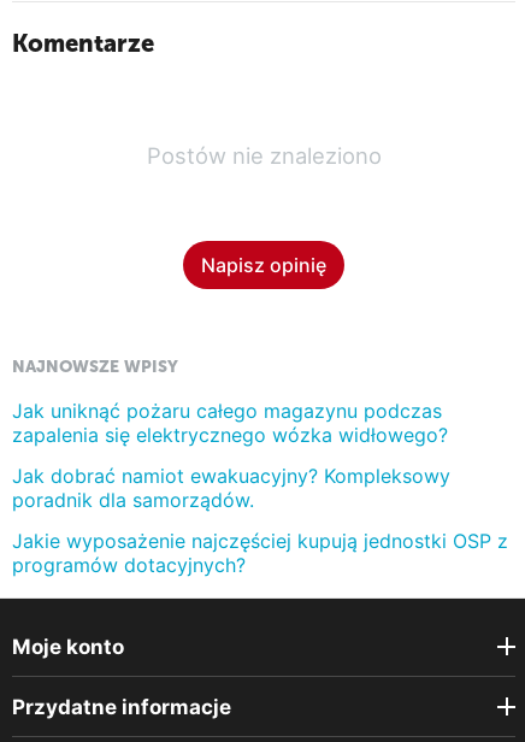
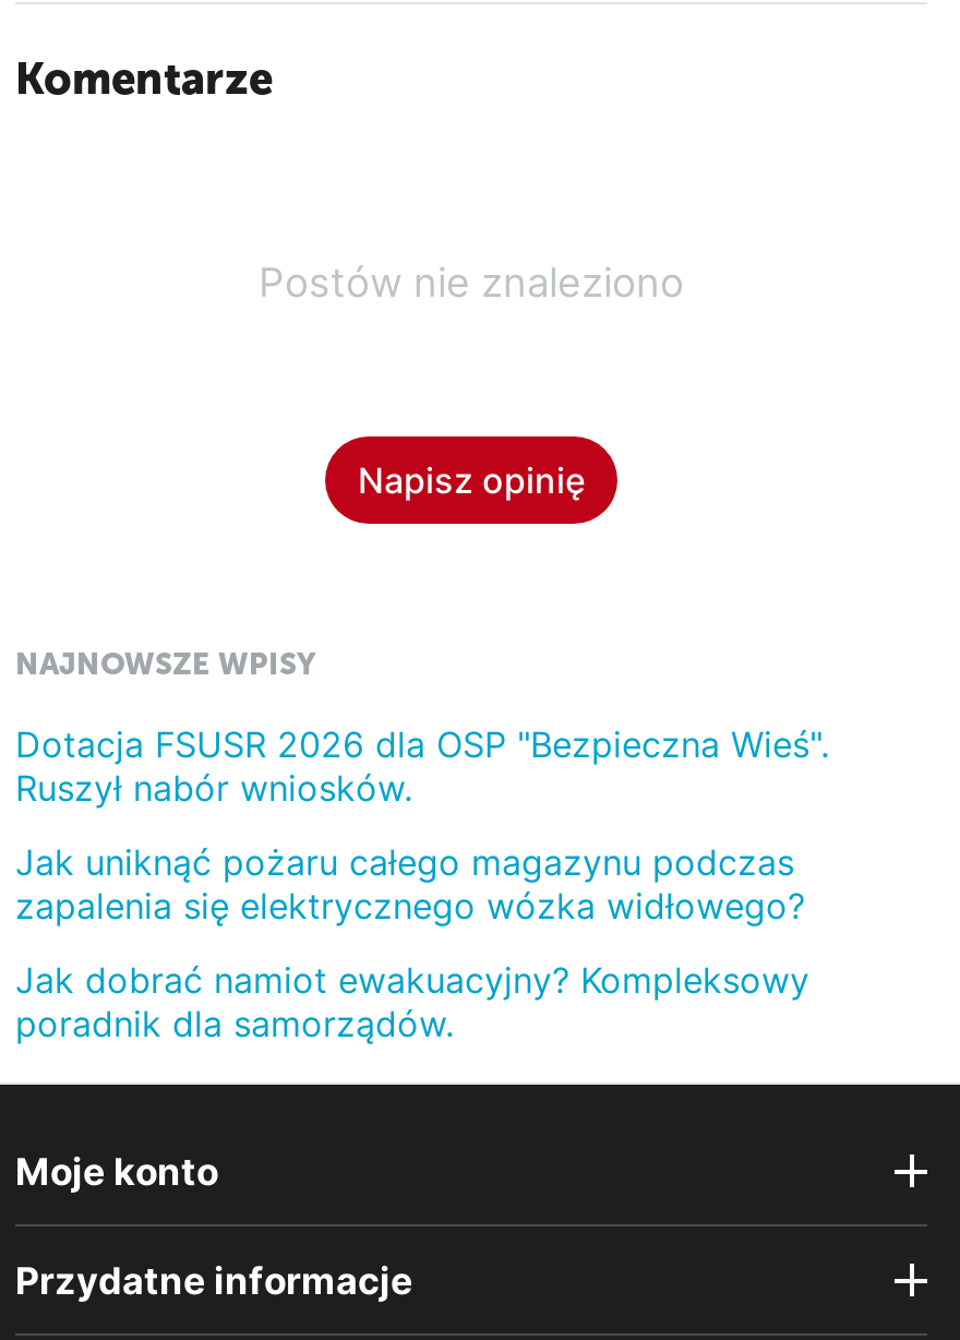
+ Dotacja FSUSR 2026 dla OSP "Bezpieczna Wieś".
+ Ruszył nabór wniosków.

moved down: Jak uniknąć pożaru całego magazynu podczas | zapalenia się elektrycznego wózka widłowego? | Jak dobrać namiot ewakuacyjny? Kompleksowy | poradnik dla samorządów.

- Jakie wyposażenie najczęściej kupują jednostki OSP z
- programów dotacyjnych?
